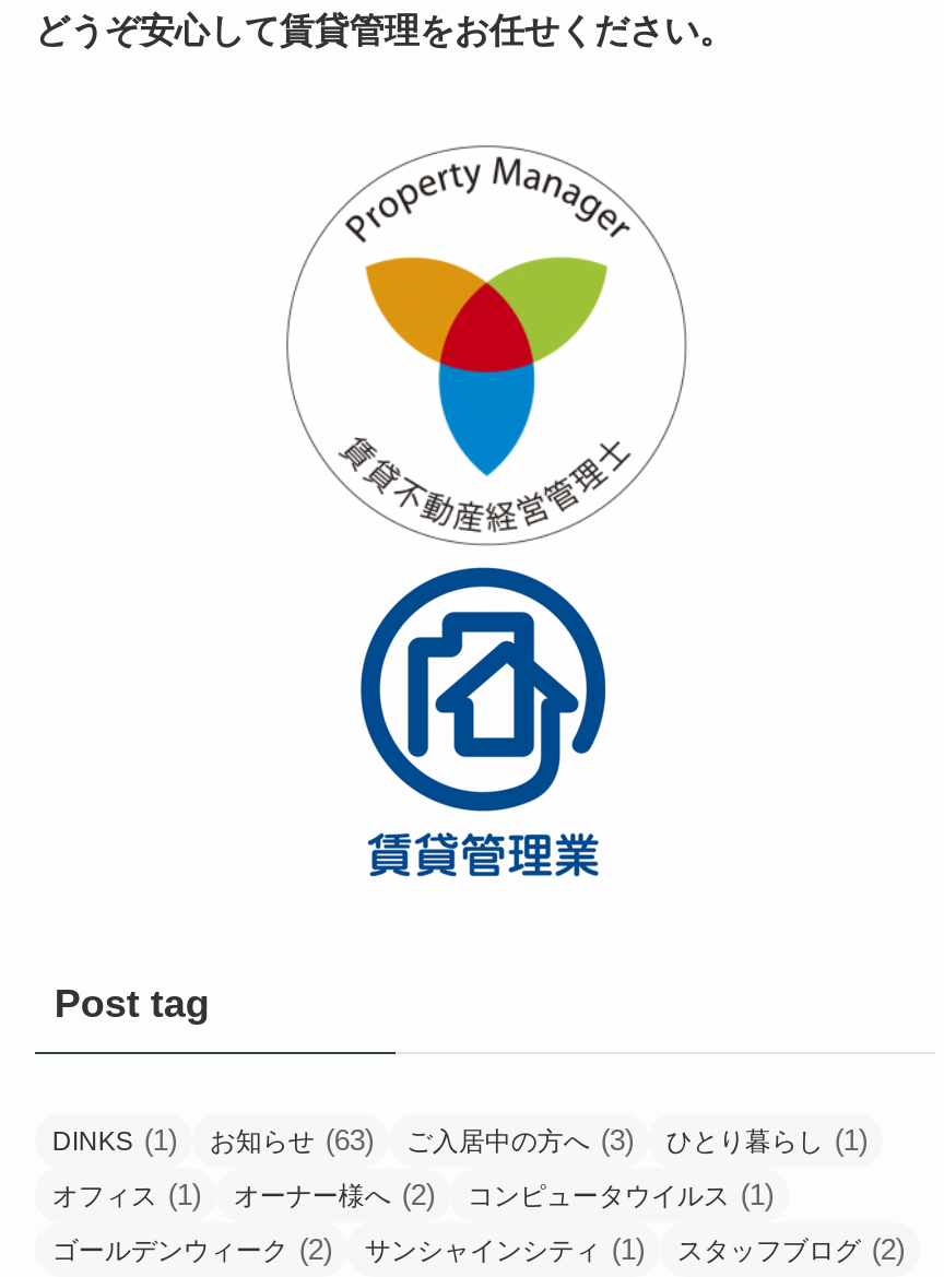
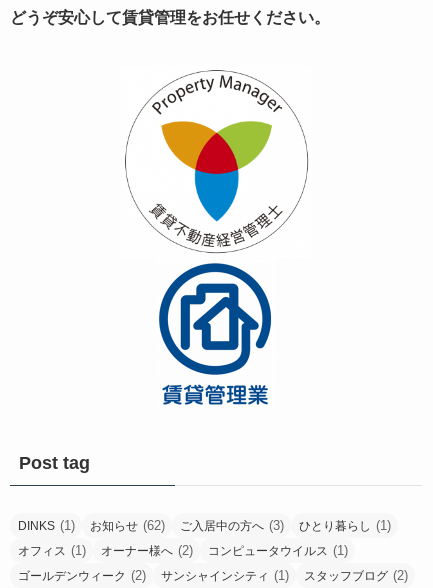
- DINKS (1) お知らせ(63) ご入居中の方へ(3) ひとり暮らし(1)
+ DINKS (1) お知らせ(62) ご入居中の方へ(3) ひとり暮らし(1)
